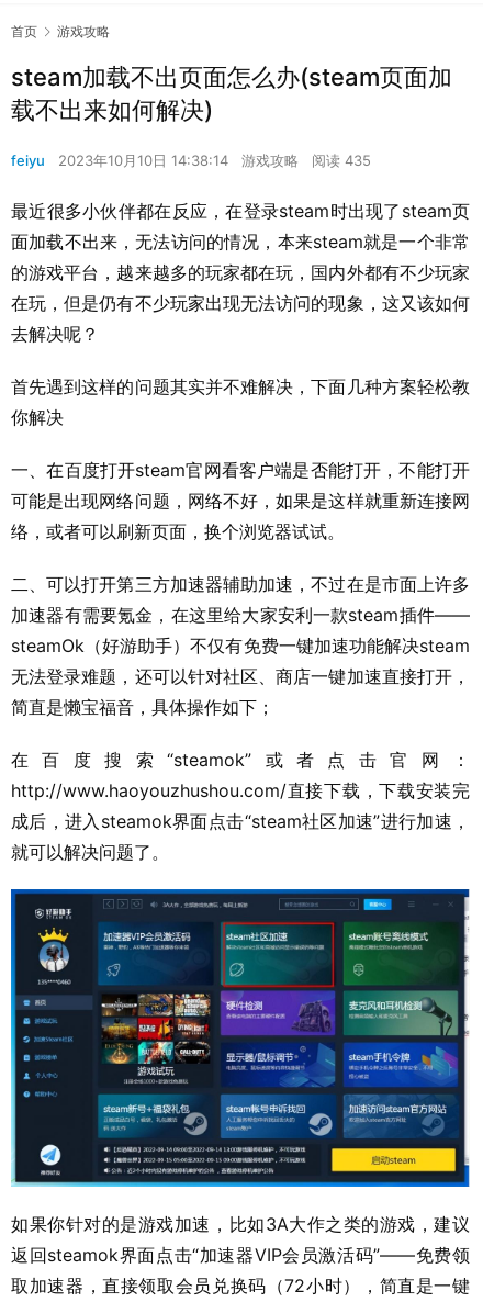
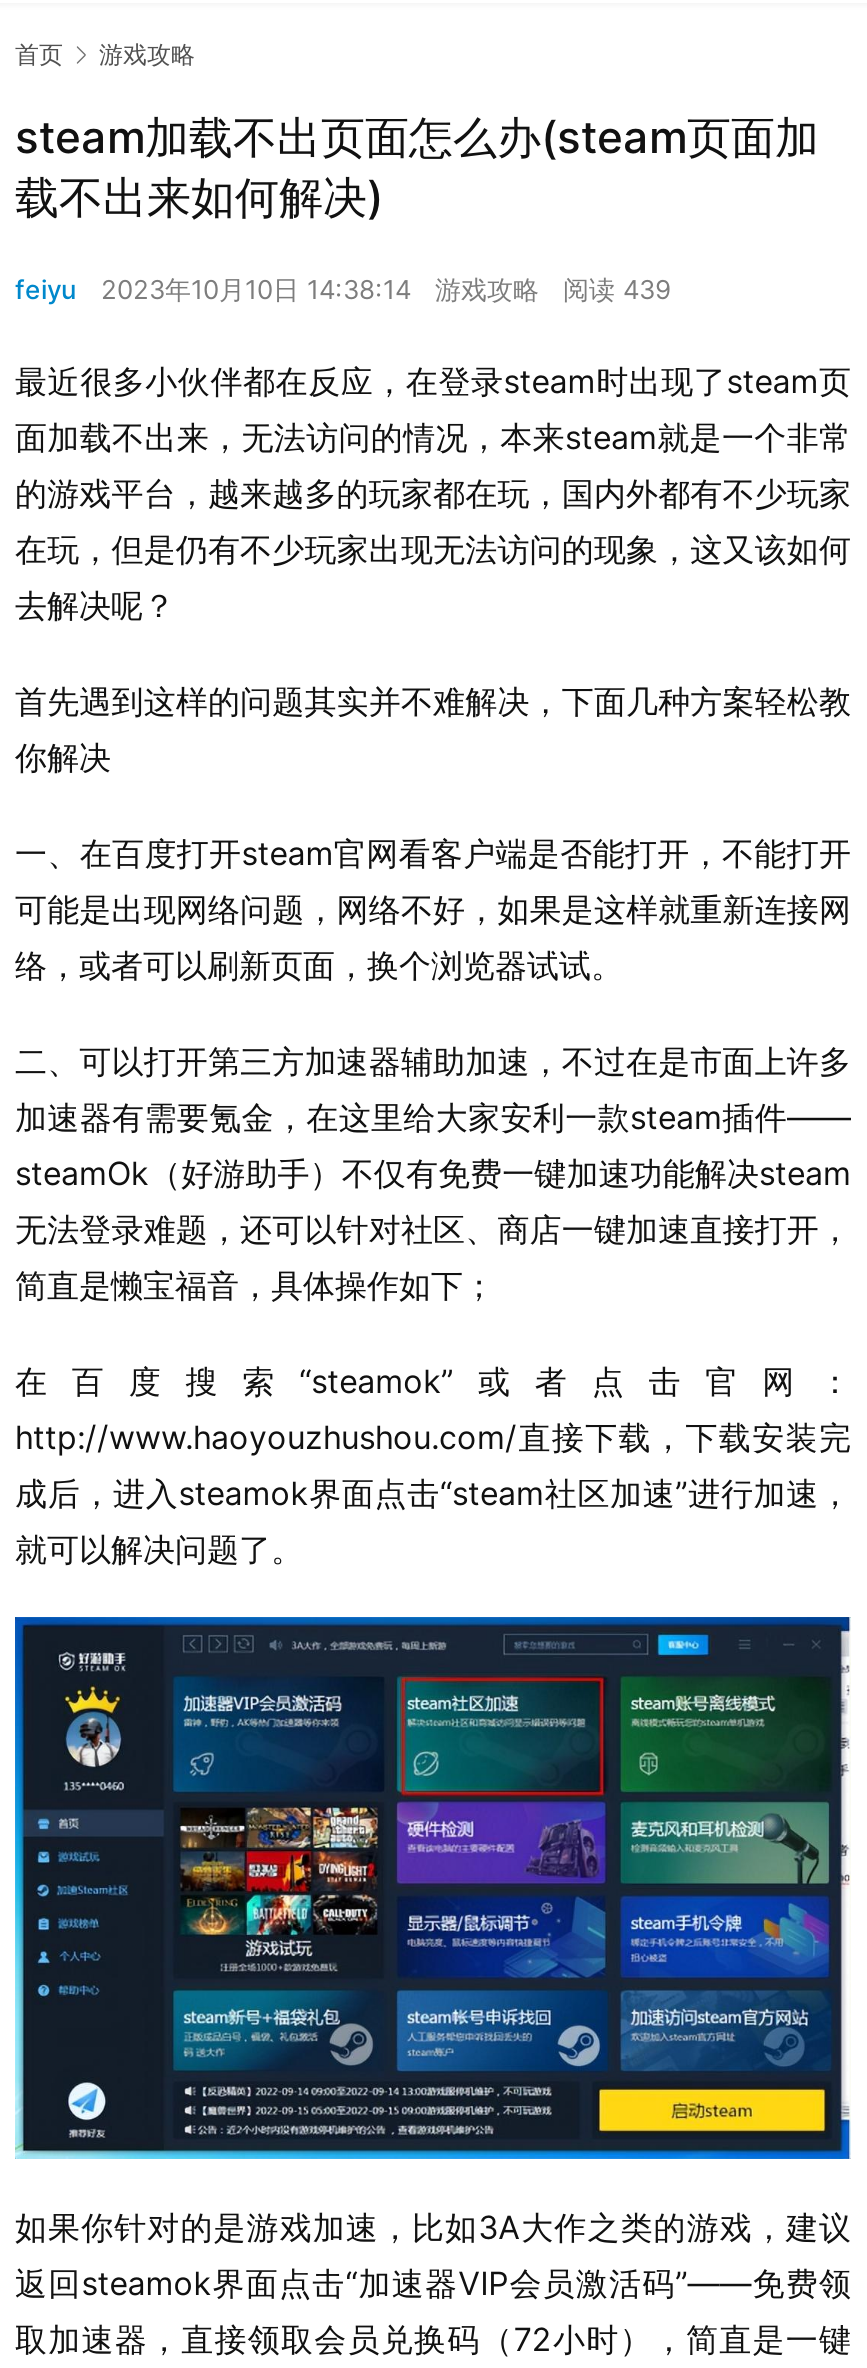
- feiyu 2023年10月10日 14:38:14 游戏攻略 阅读 435
+ feiyu 2023年10月10日 14:38:14 游戏攻略 阅读 439
